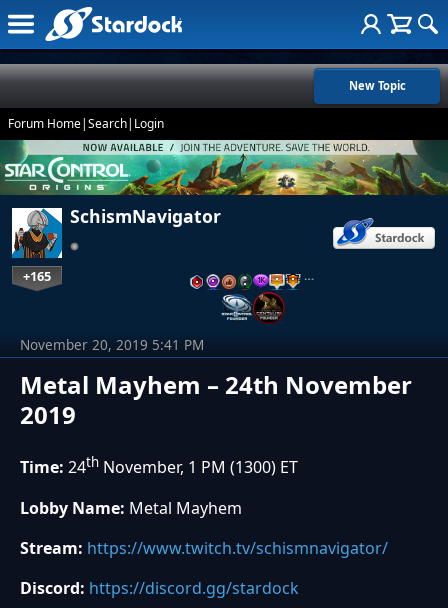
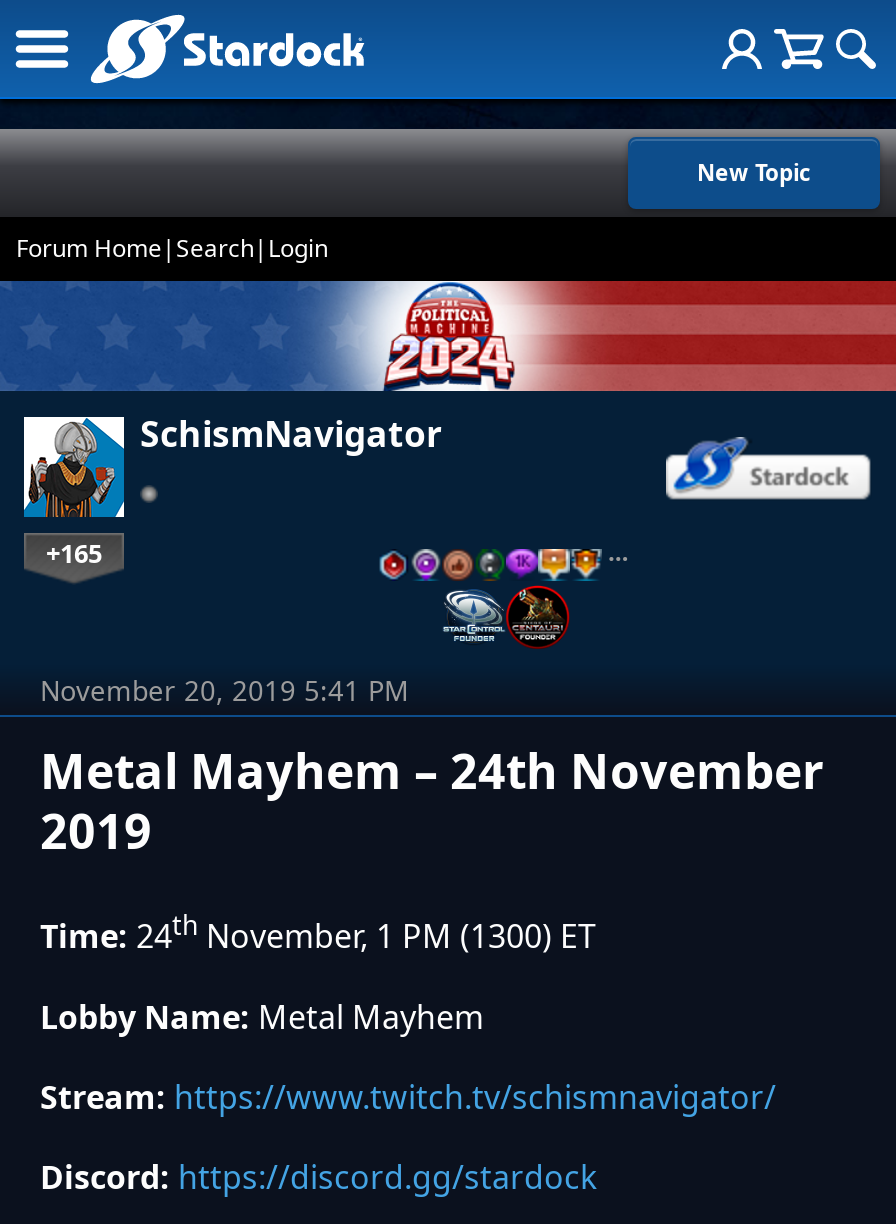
- [image]
+ [image]
